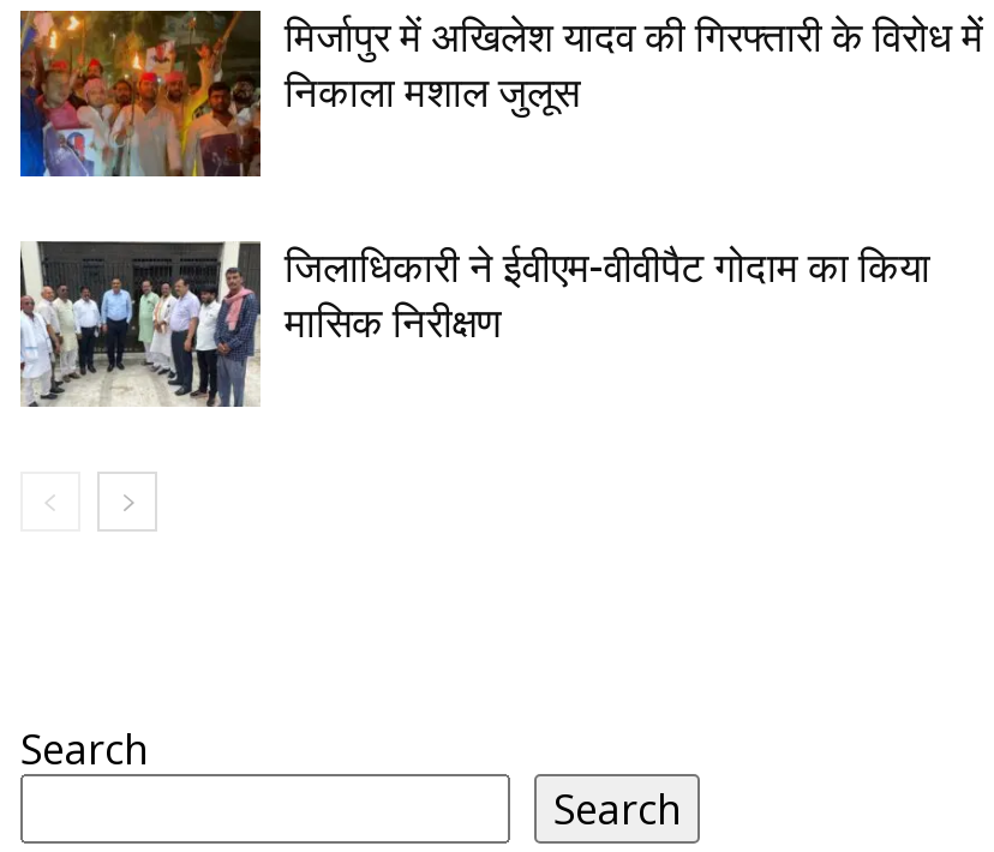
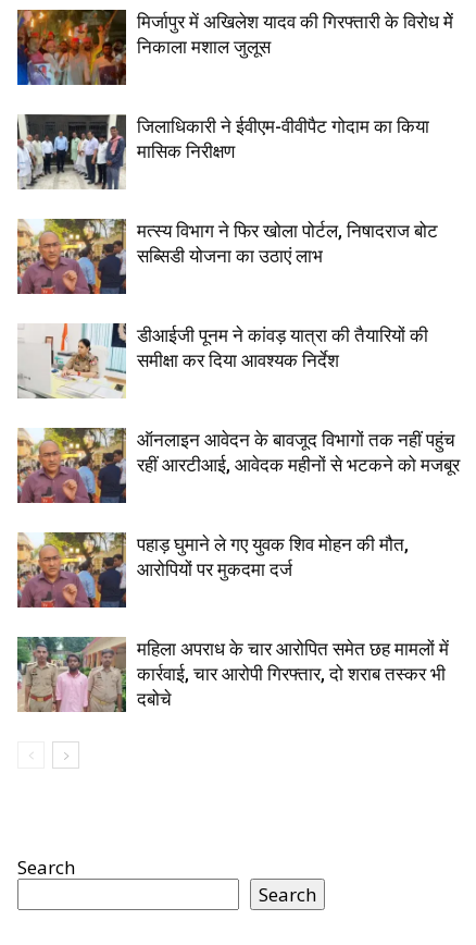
+ [image]
+ मत्स्य विभाग ने फिर खोला पोर्टल, निषादराज बोट
+ सब्सिडी योजना का उठाएं लाभ

+ [image]
+ ऑनलाइन आवेदन के बावजूद विभागों तक नहीं पहुंच
+ रहीं आरटीआई, आवेदक महीनों से भटकने को मजबूर

+ [image]
+ पहाड़ घुमाने ले गए युवक शिव मोहन की मौत,
+ आरोपियों पर मुकदमा दर्ज

+ [image]
+ महिला अपराध के चार आरोपित समेत छह मामलों में
+ कार्रवाई, चार आरोपी गिरफ्तार, दो शराब तस्कर भी
+ दबोचे

+ [image]
+ डीआईजी पूनम ने कांवड़ यात्रा की तैयारियों की
+ समीक्षा कर दिया आवश्यक निर्देश
